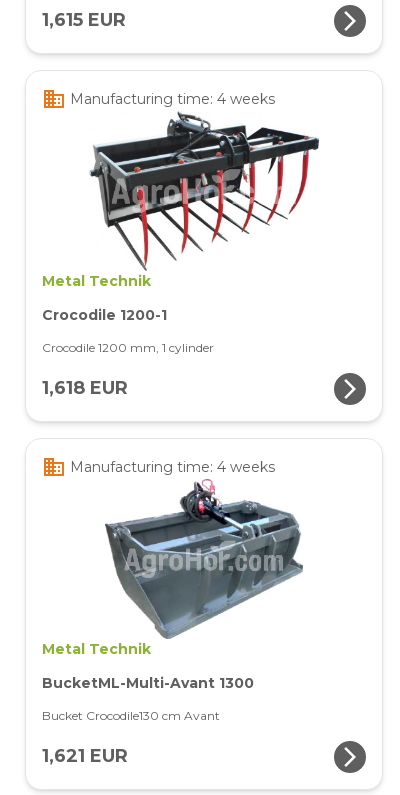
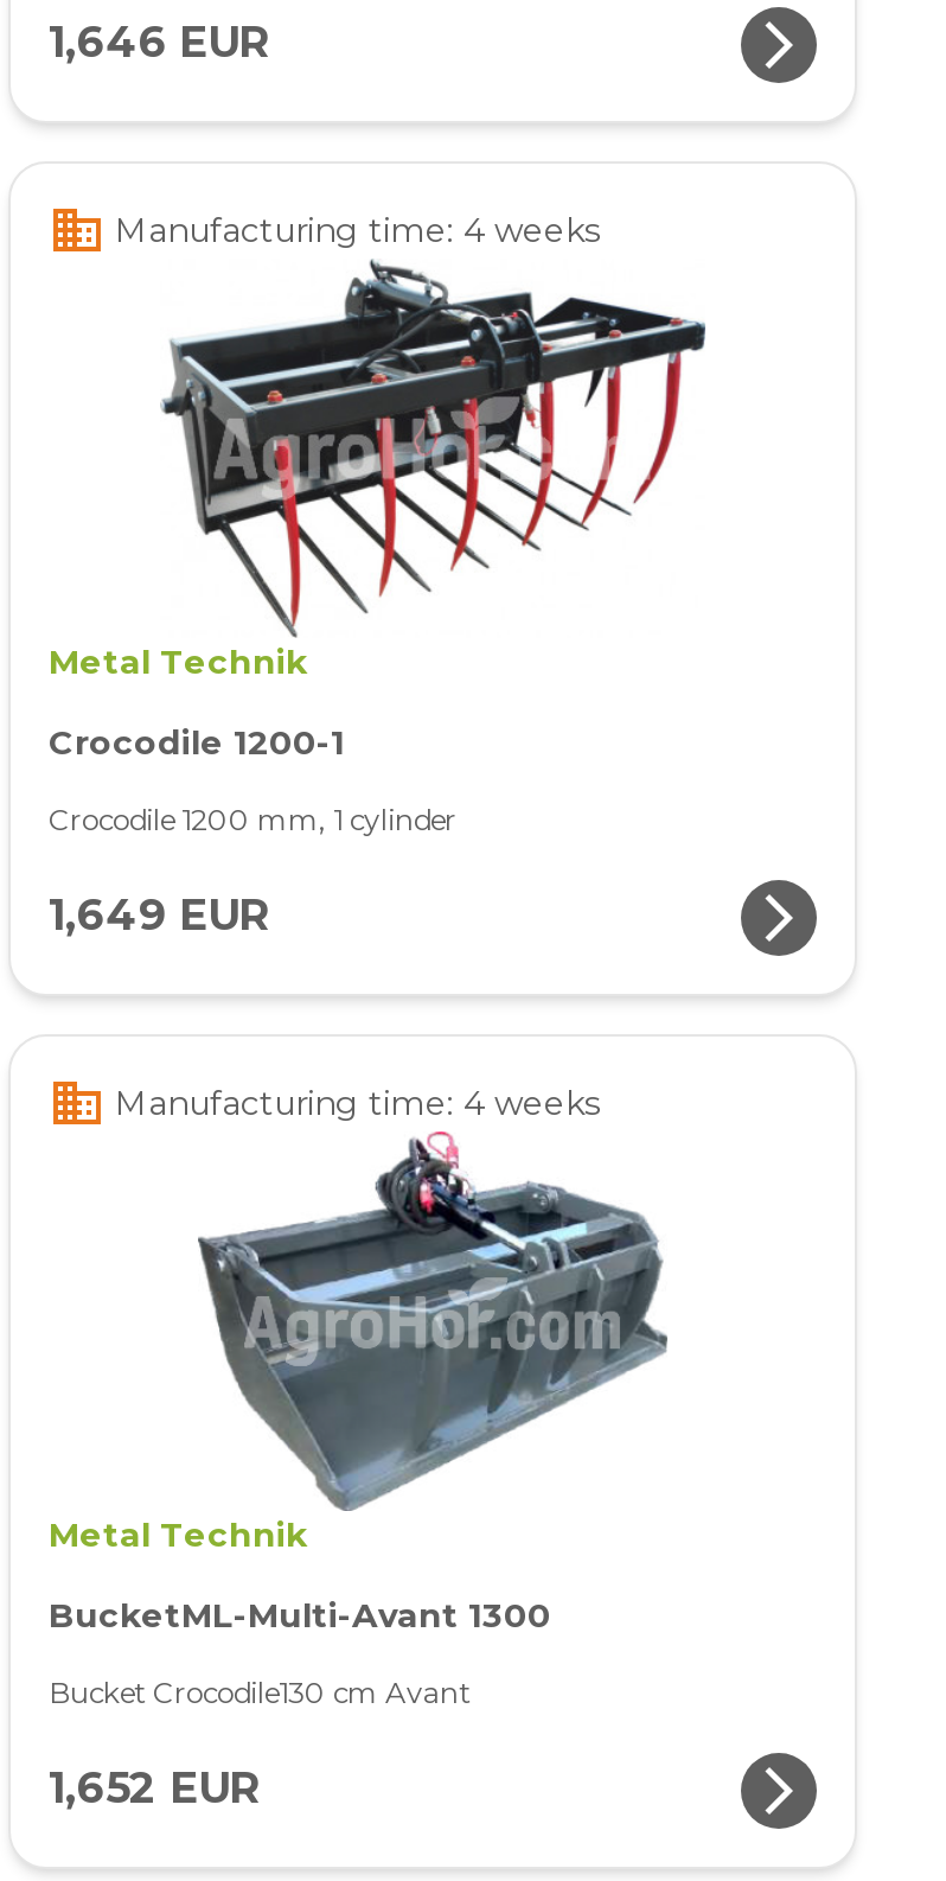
- 1,615 EUR
+ 1,646 EUR

- 1,618 EUR
+ 1,649 EUR

- 1,621 EUR
+ 1,652 EUR
